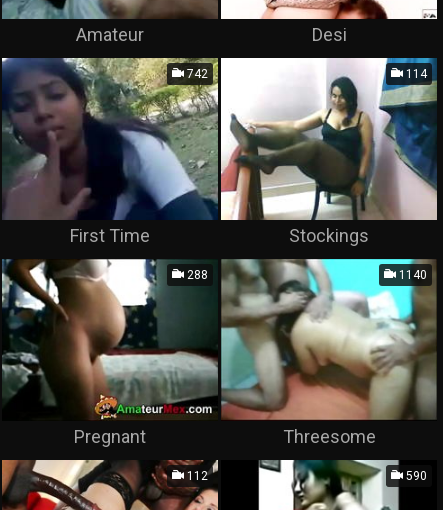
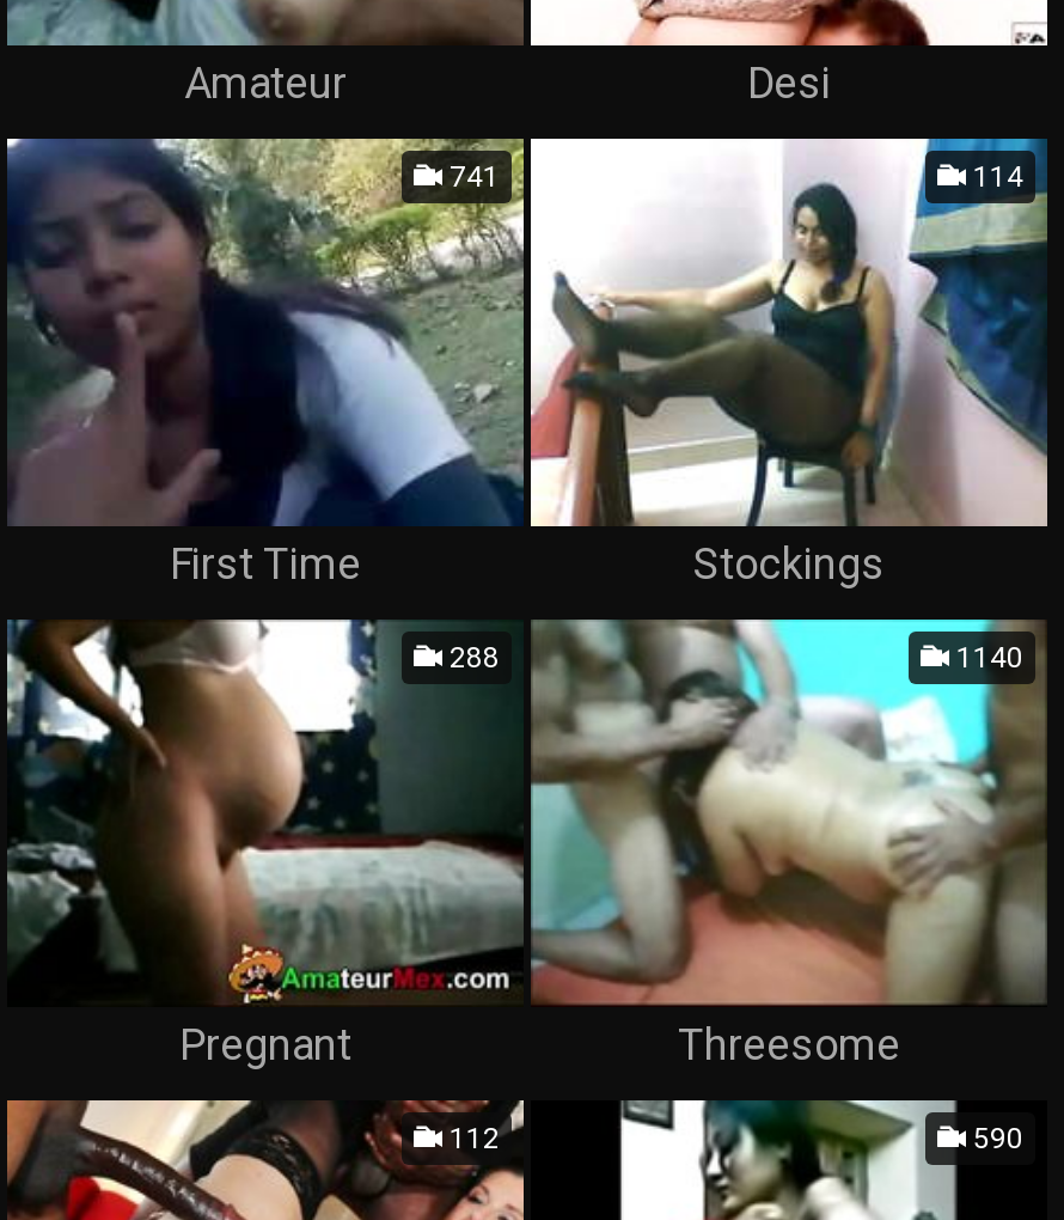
- 742
+ 741
